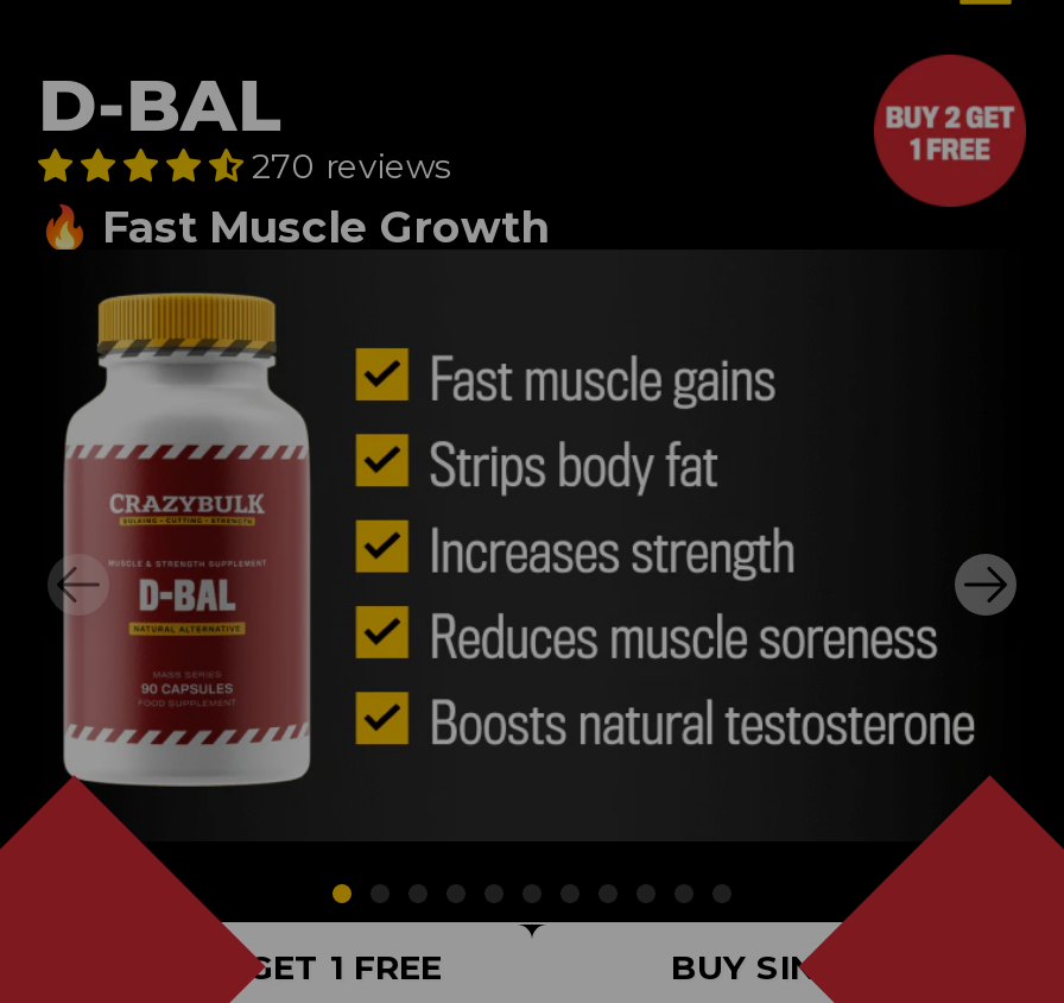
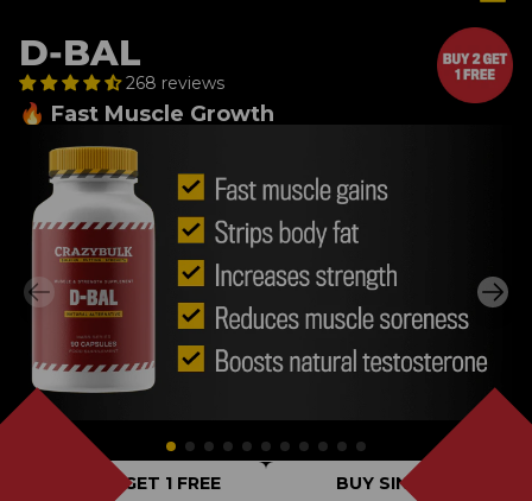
- 270 reviews
+ 268 reviews
